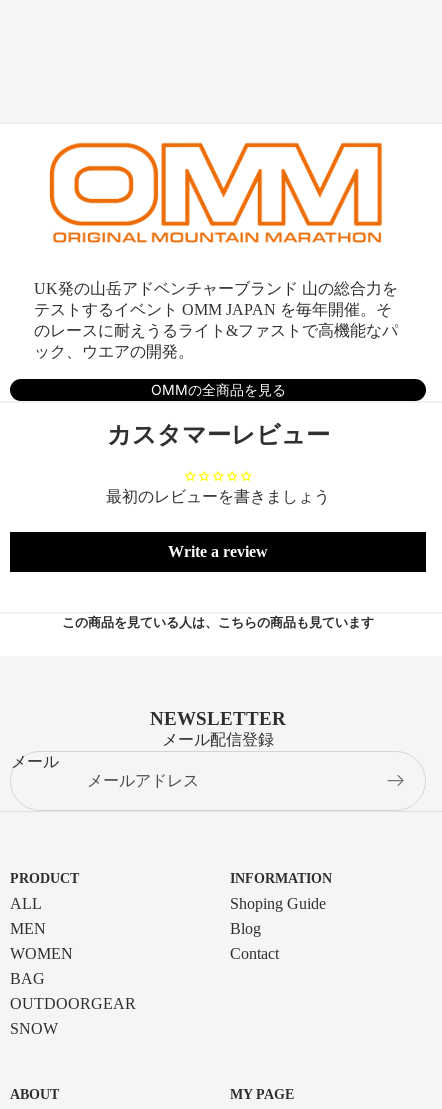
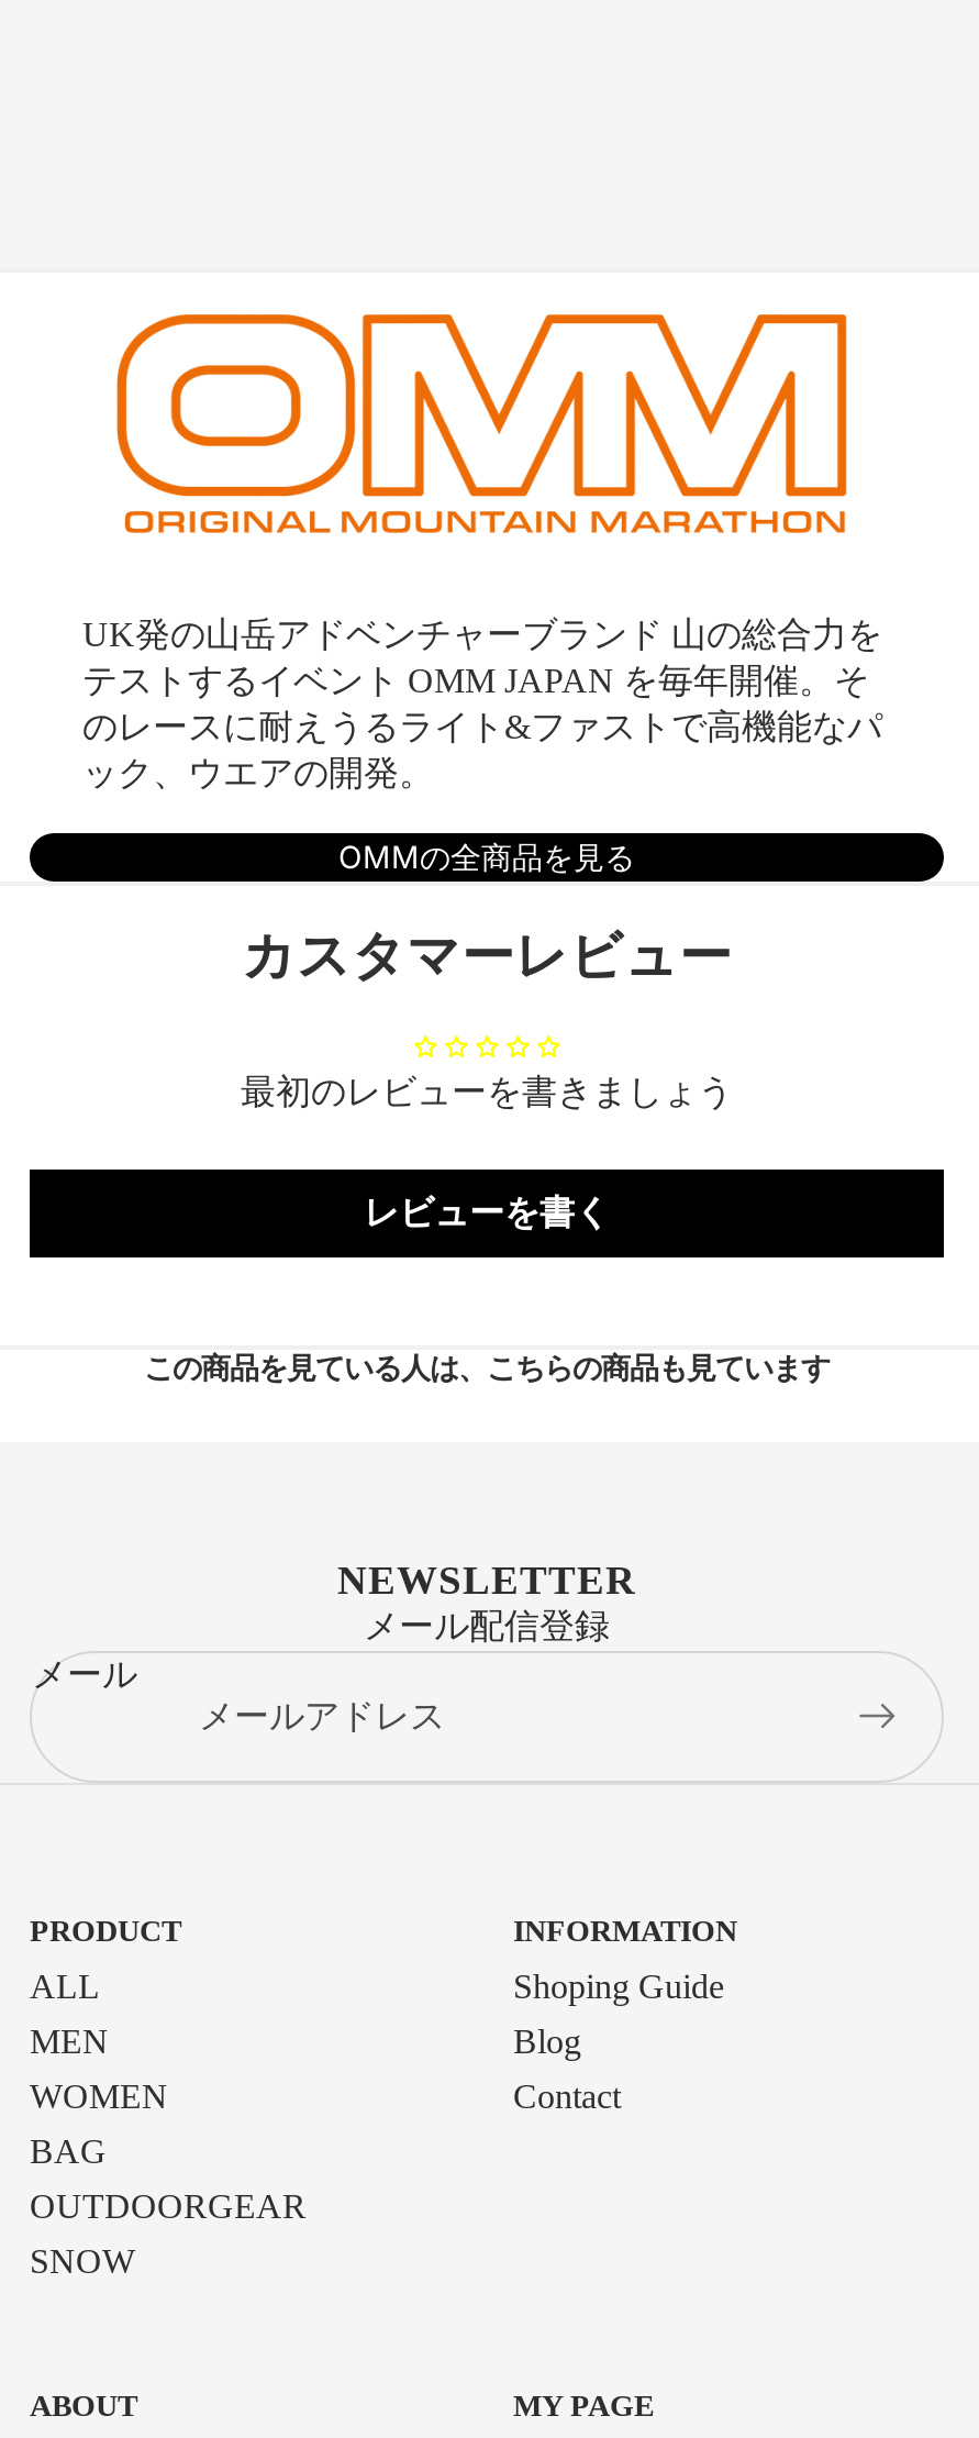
- Write a review
+ レビューを書く
